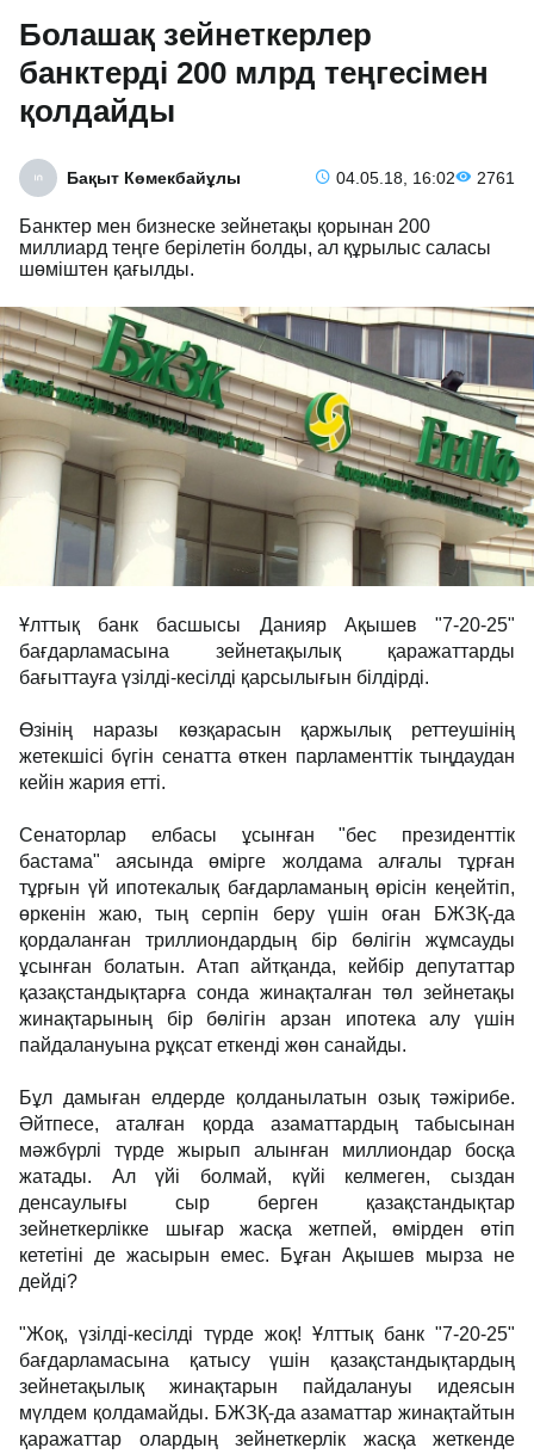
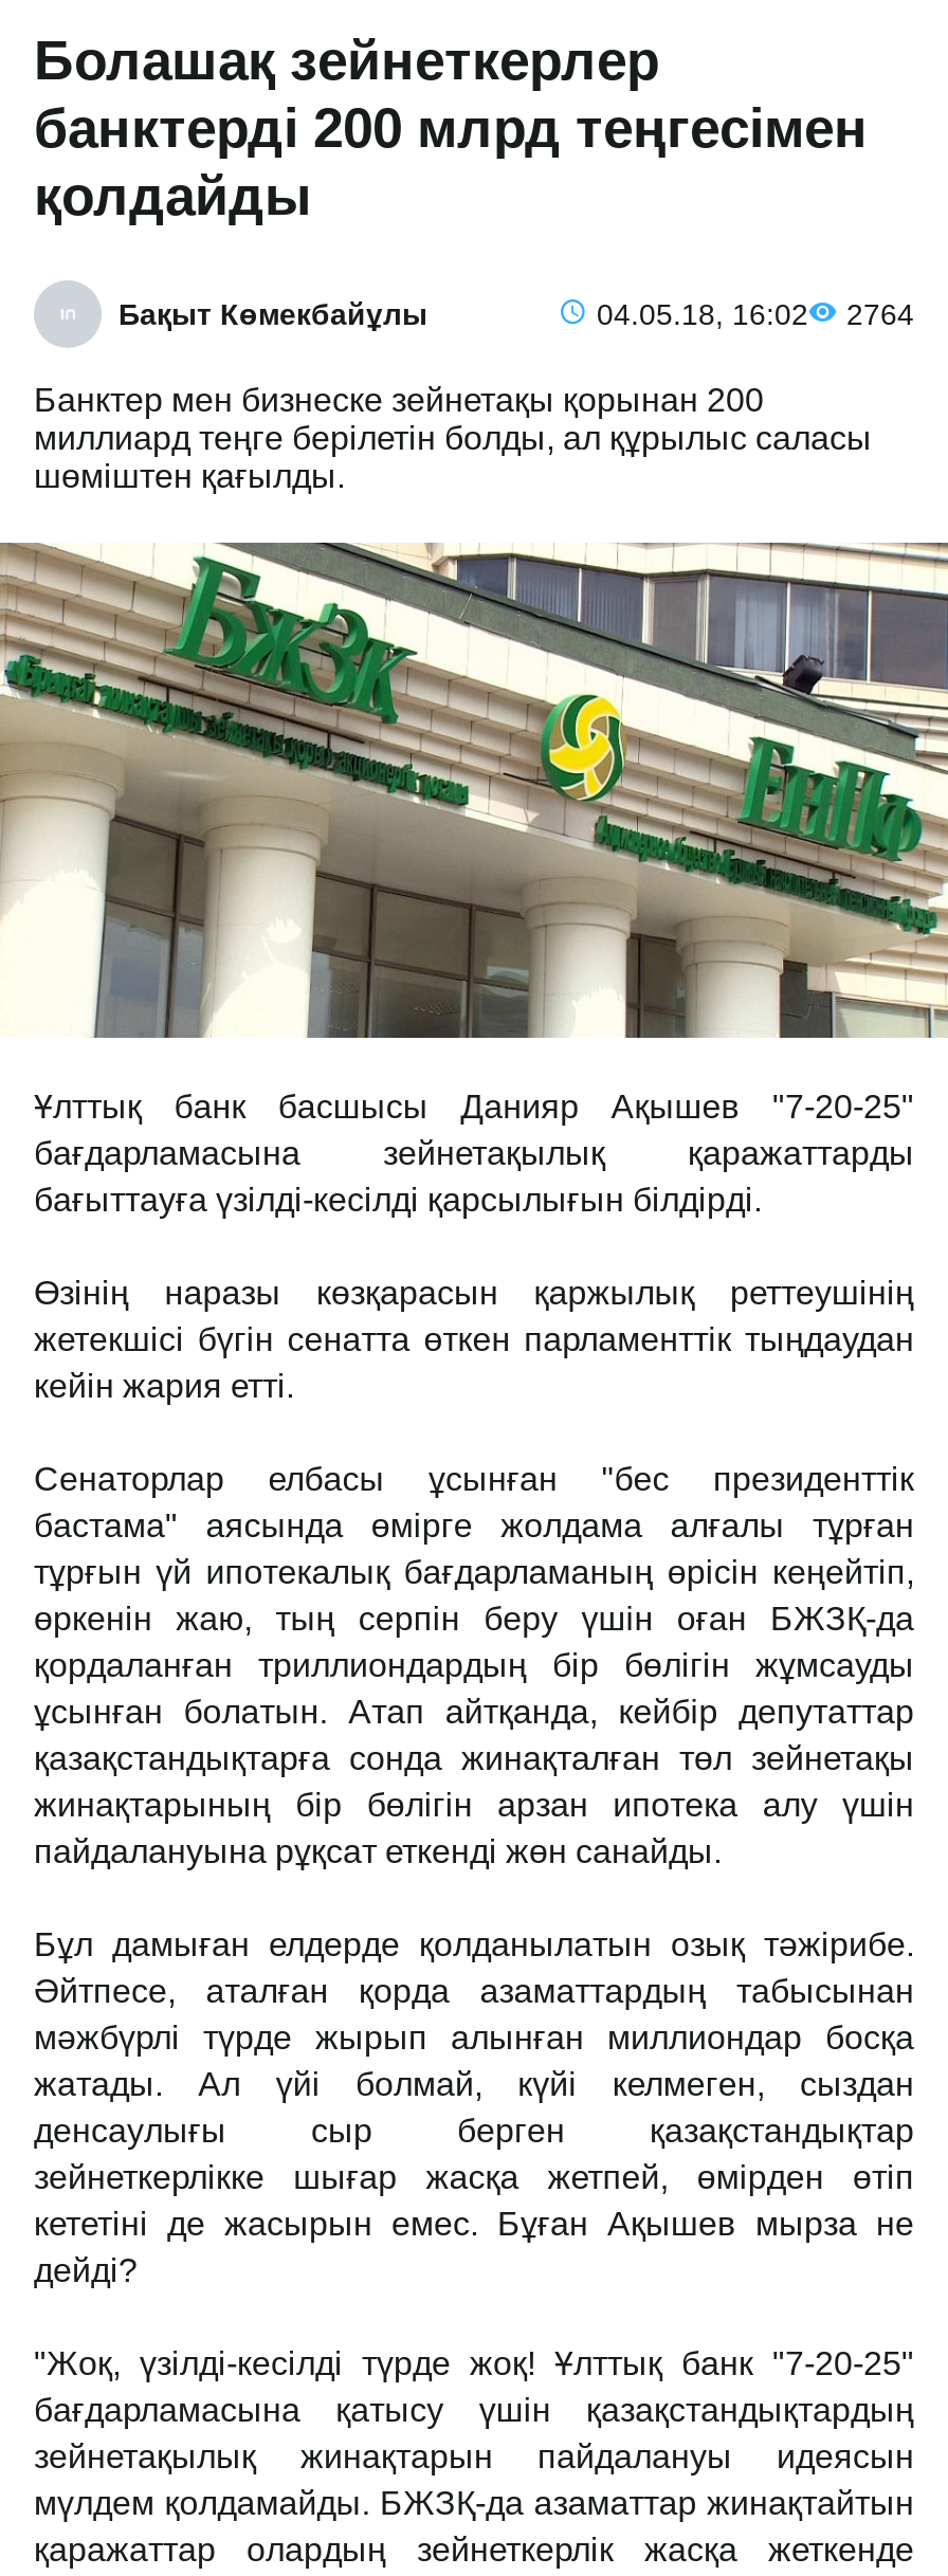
- 04.05.18, 16:02 2761
+ 04.05.18, 16:02 2764
